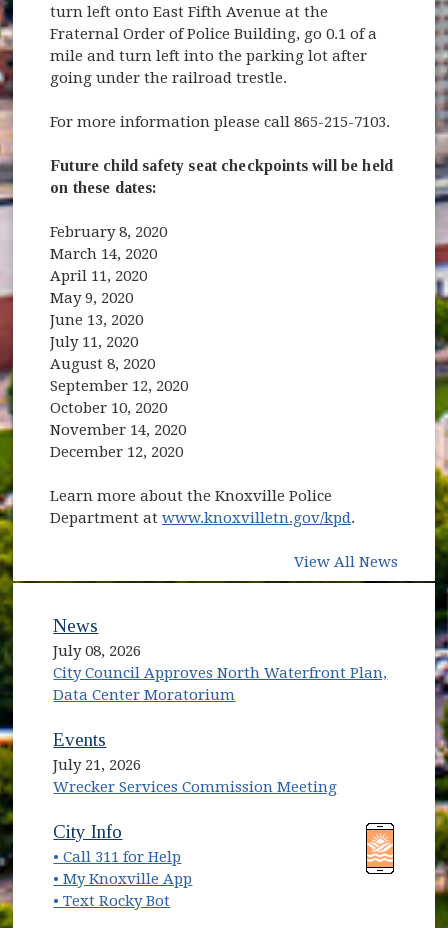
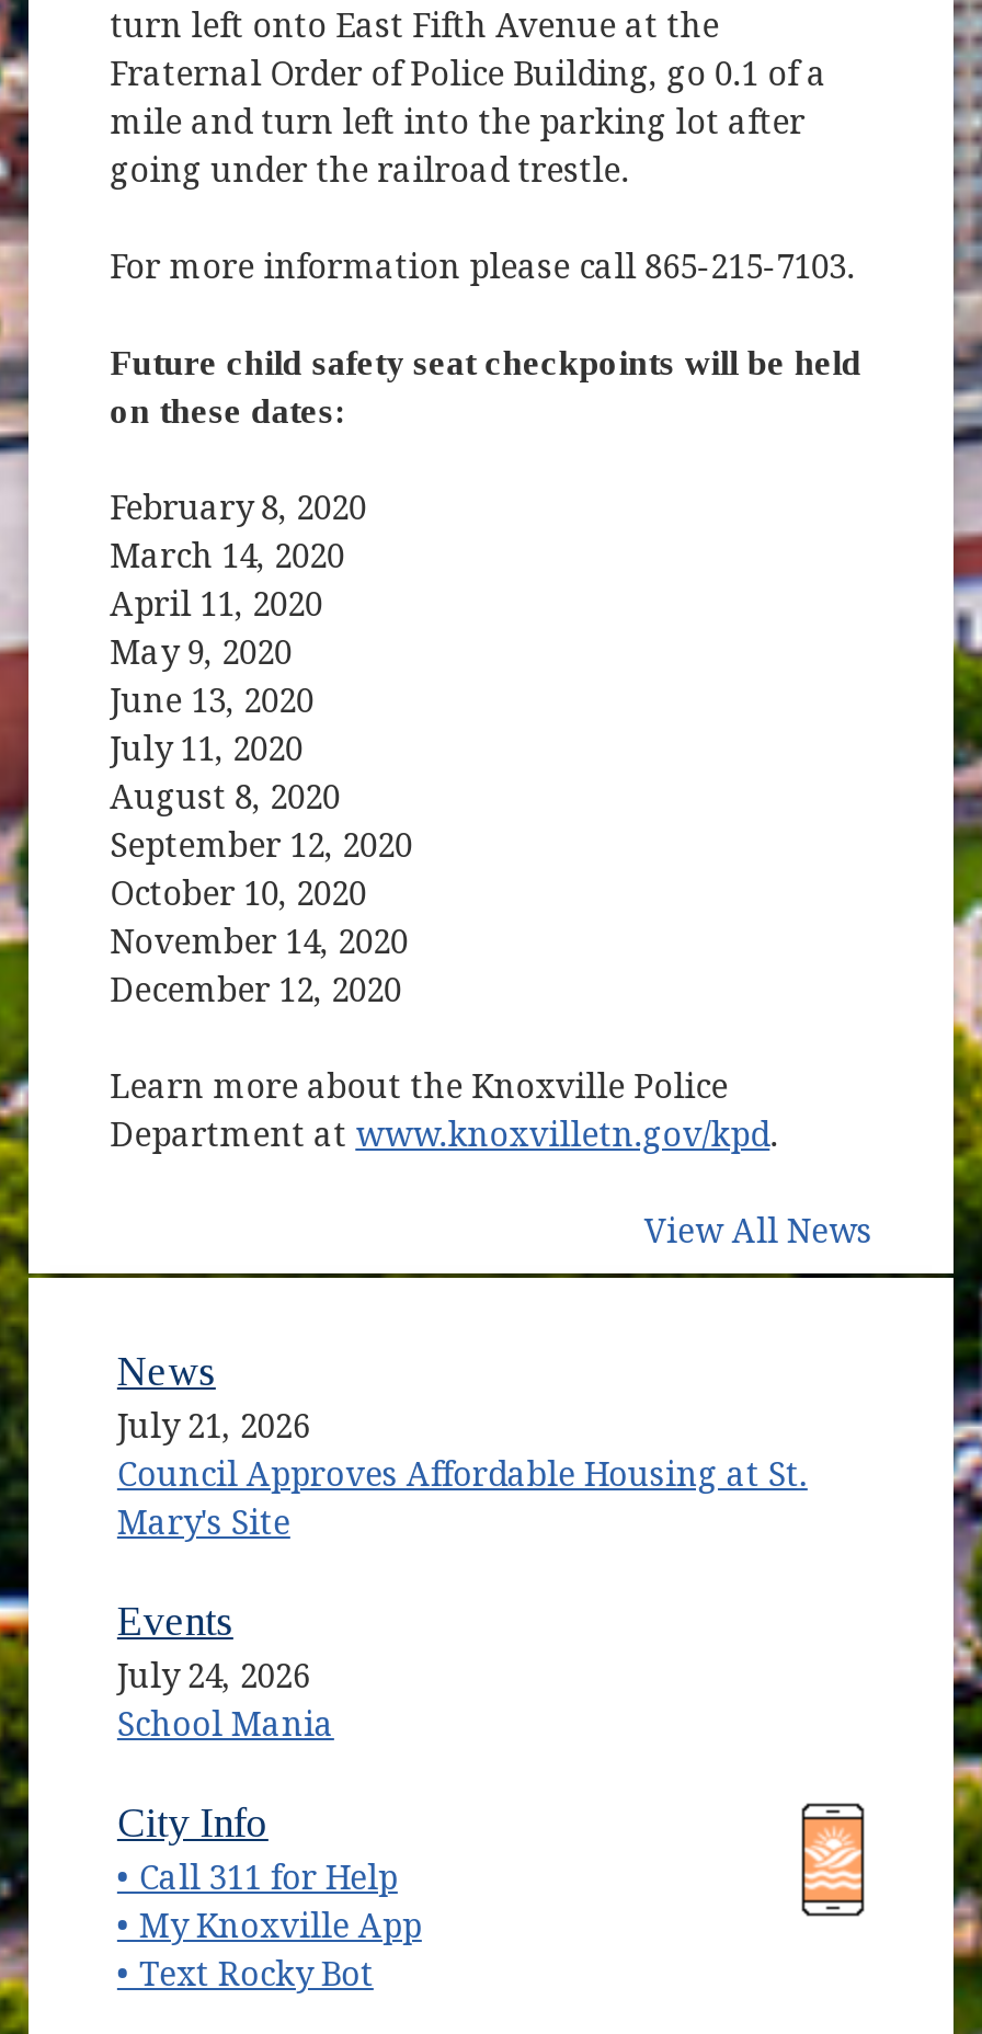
- July 08, 2026
- City Council Approves North Waterfront Plan,
- Data Center Moratorium
+ July 21, 2026
+ Council Approves Affordable Housing at St.
+ Mary's Site

- July 21, 2026
- Wrecker Services Commission Meeting
+ July 24, 2026
+ School Mania
